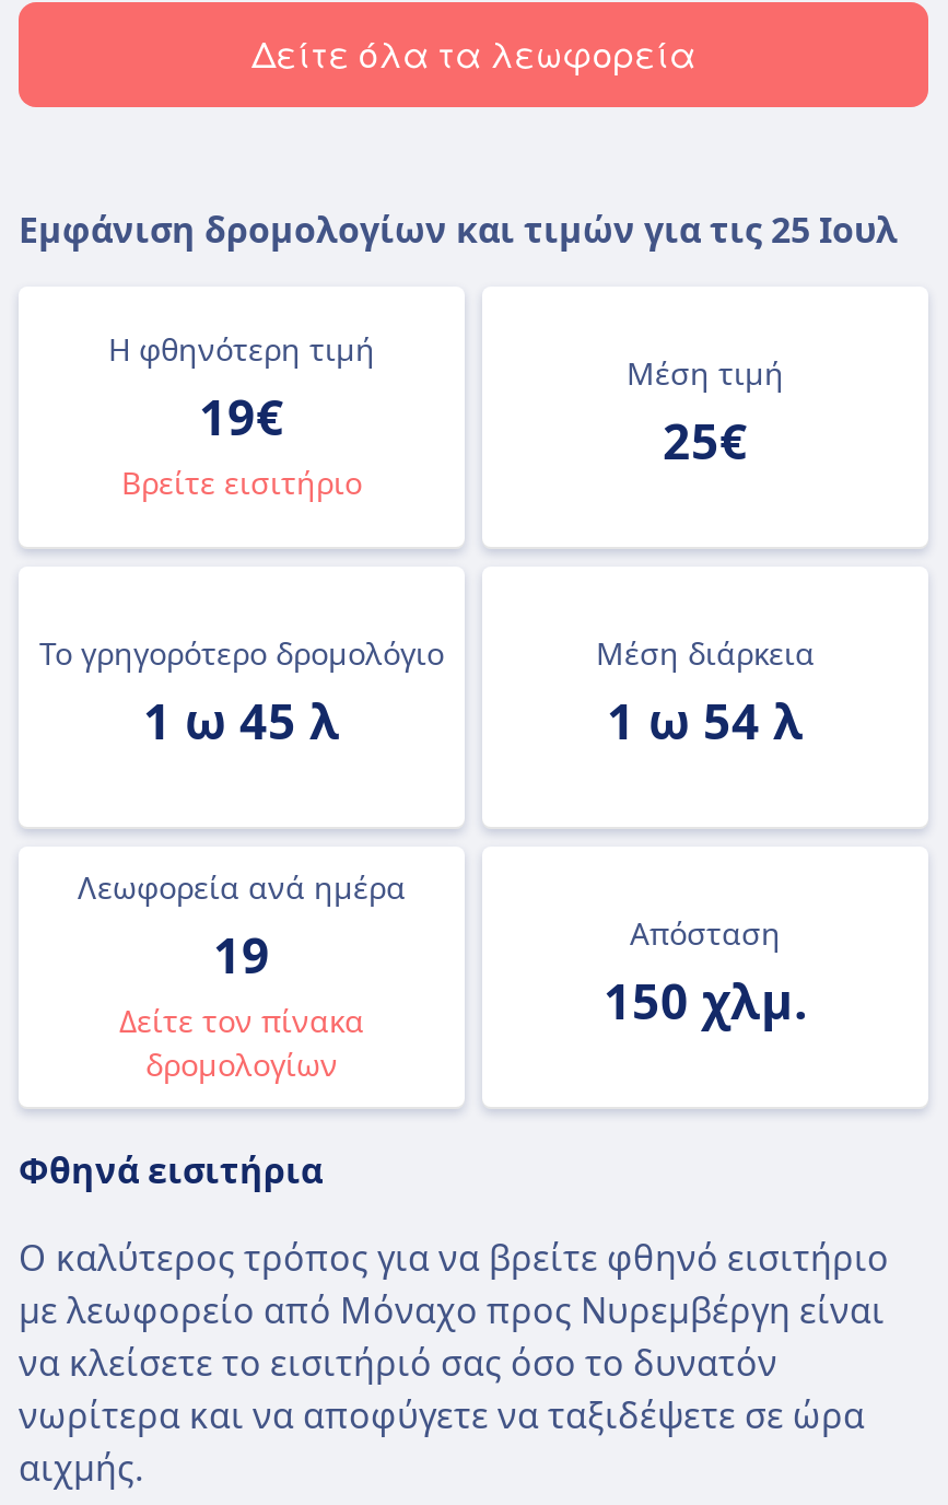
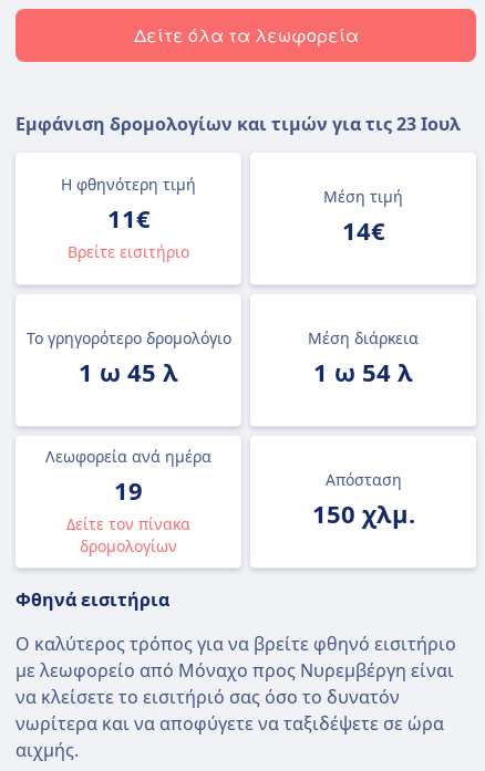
- Εμφάνιση δρομολογίων και τιμών για τις 25 Ιουλ
+ Εμφάνιση δρομολογίων και τιμών για τις 23 Ιουλ

- 19€
+ 11€

- 25€
+ 14€
